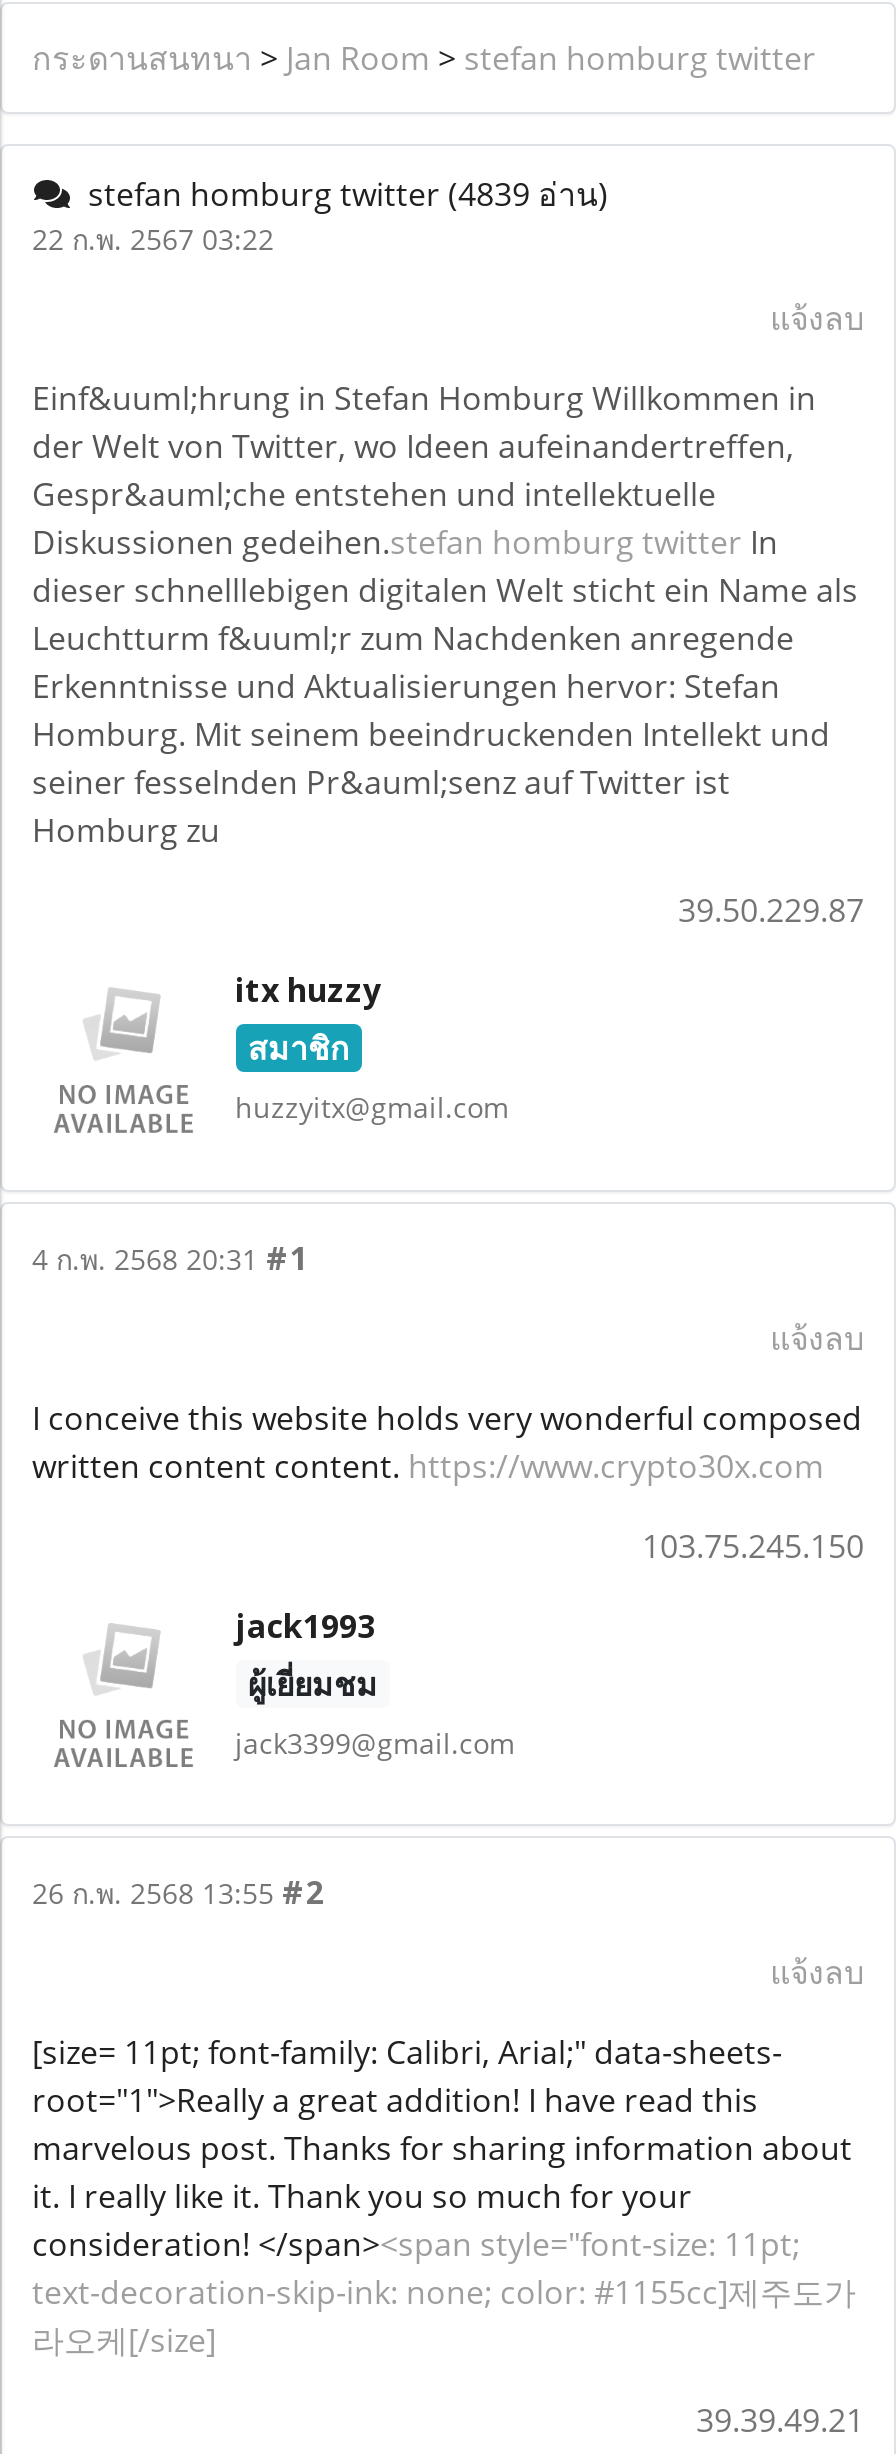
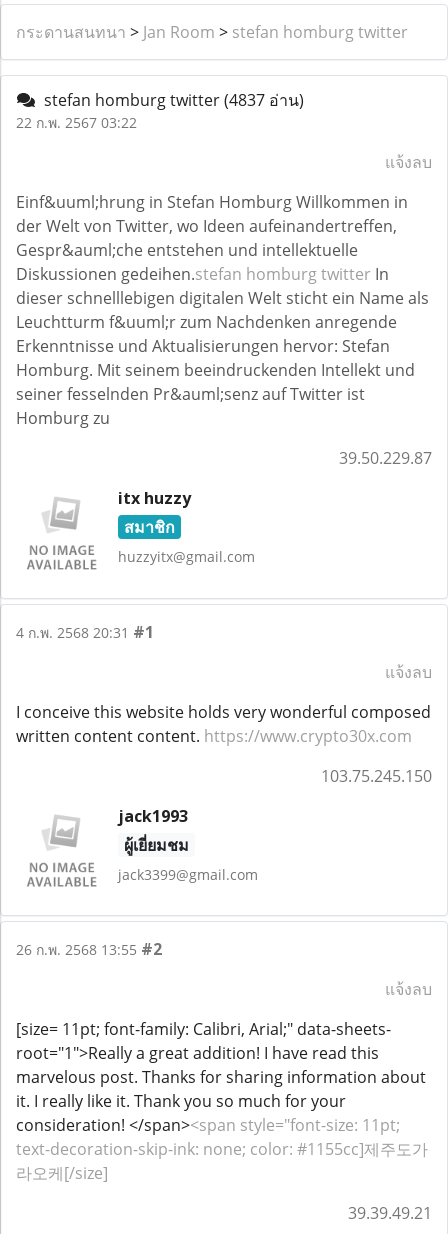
- stefan homburg twitter (4839 อ่าน)
+ stefan homburg twitter (4837 อ่าน)
